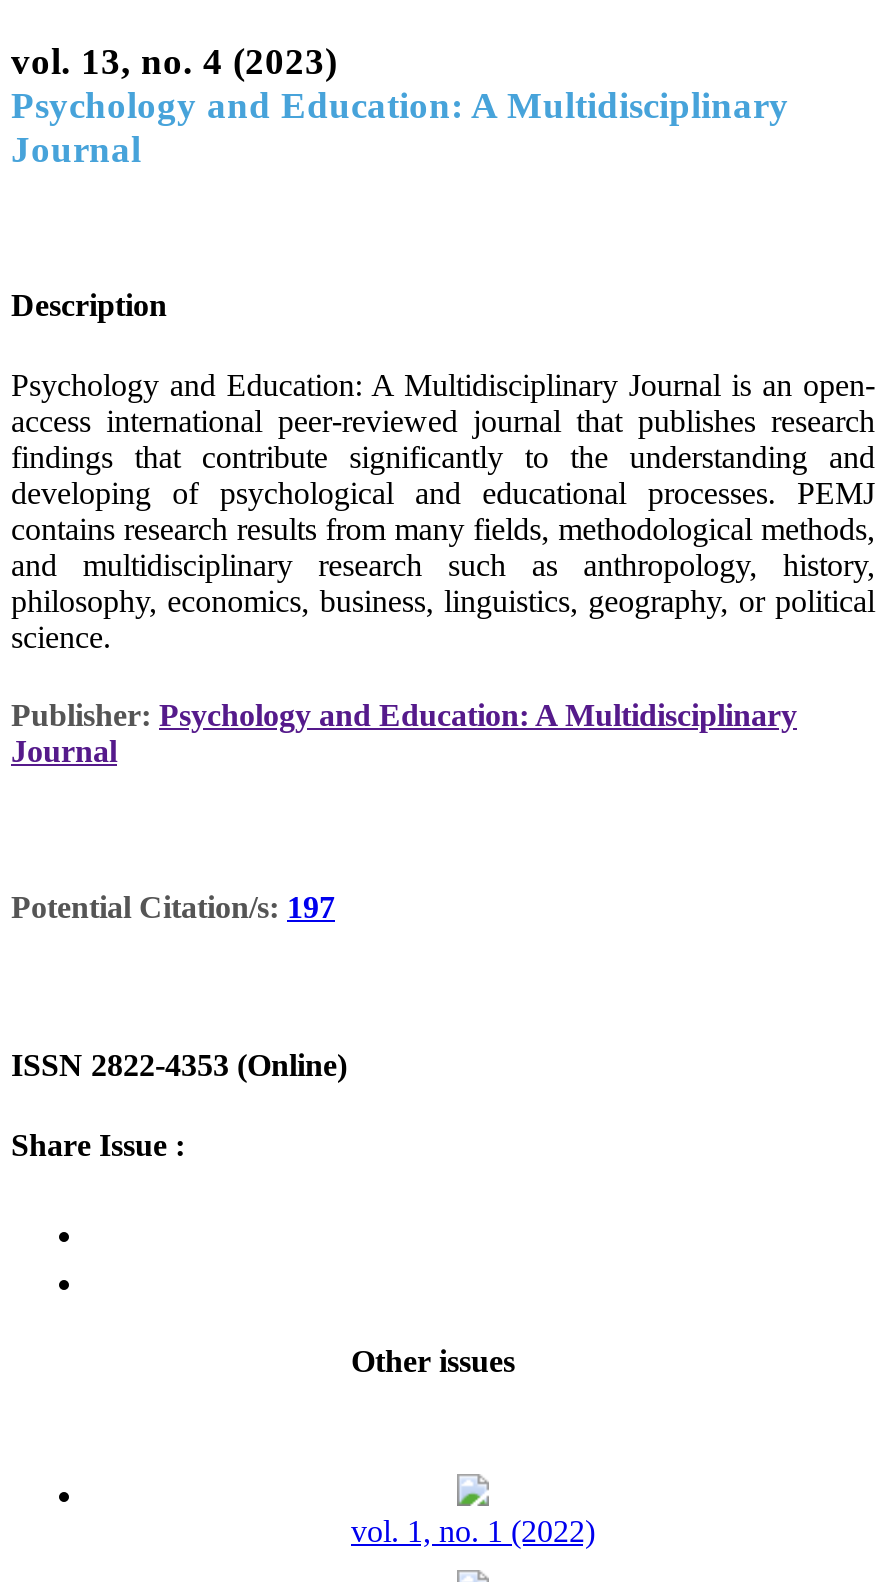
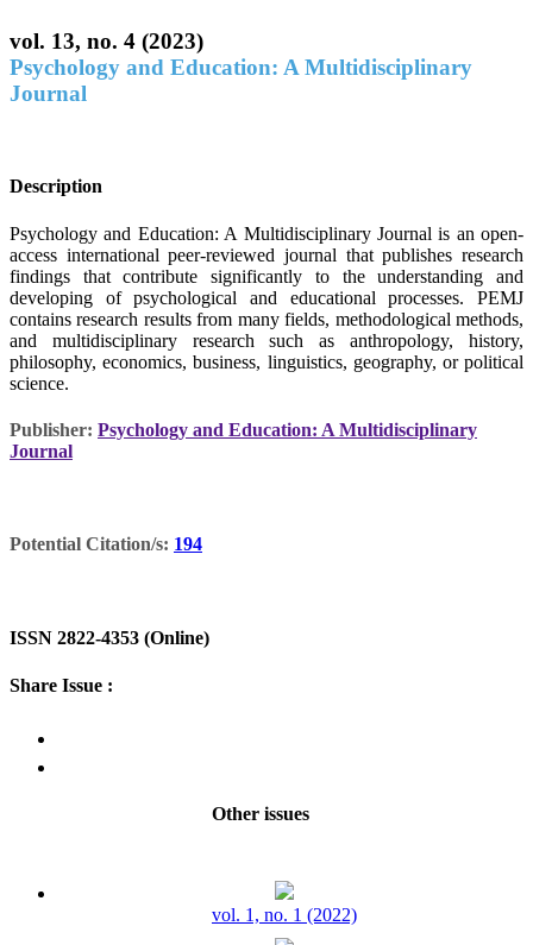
- Potential Citation/s: 197
+ Potential Citation/s: 194
